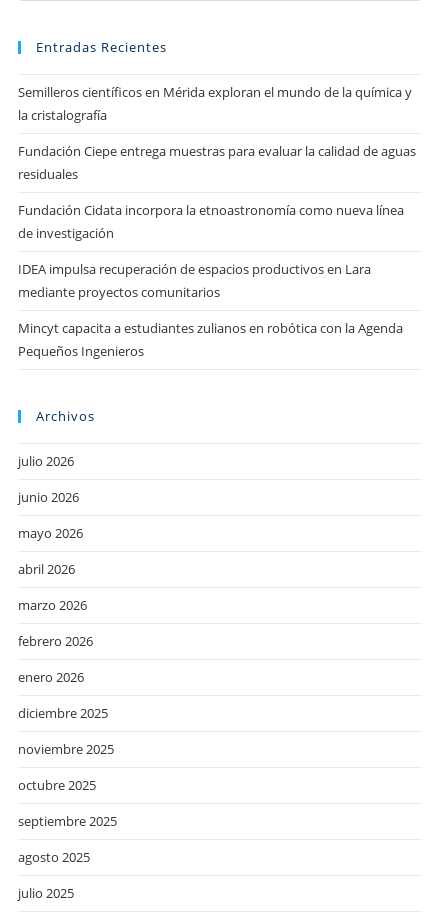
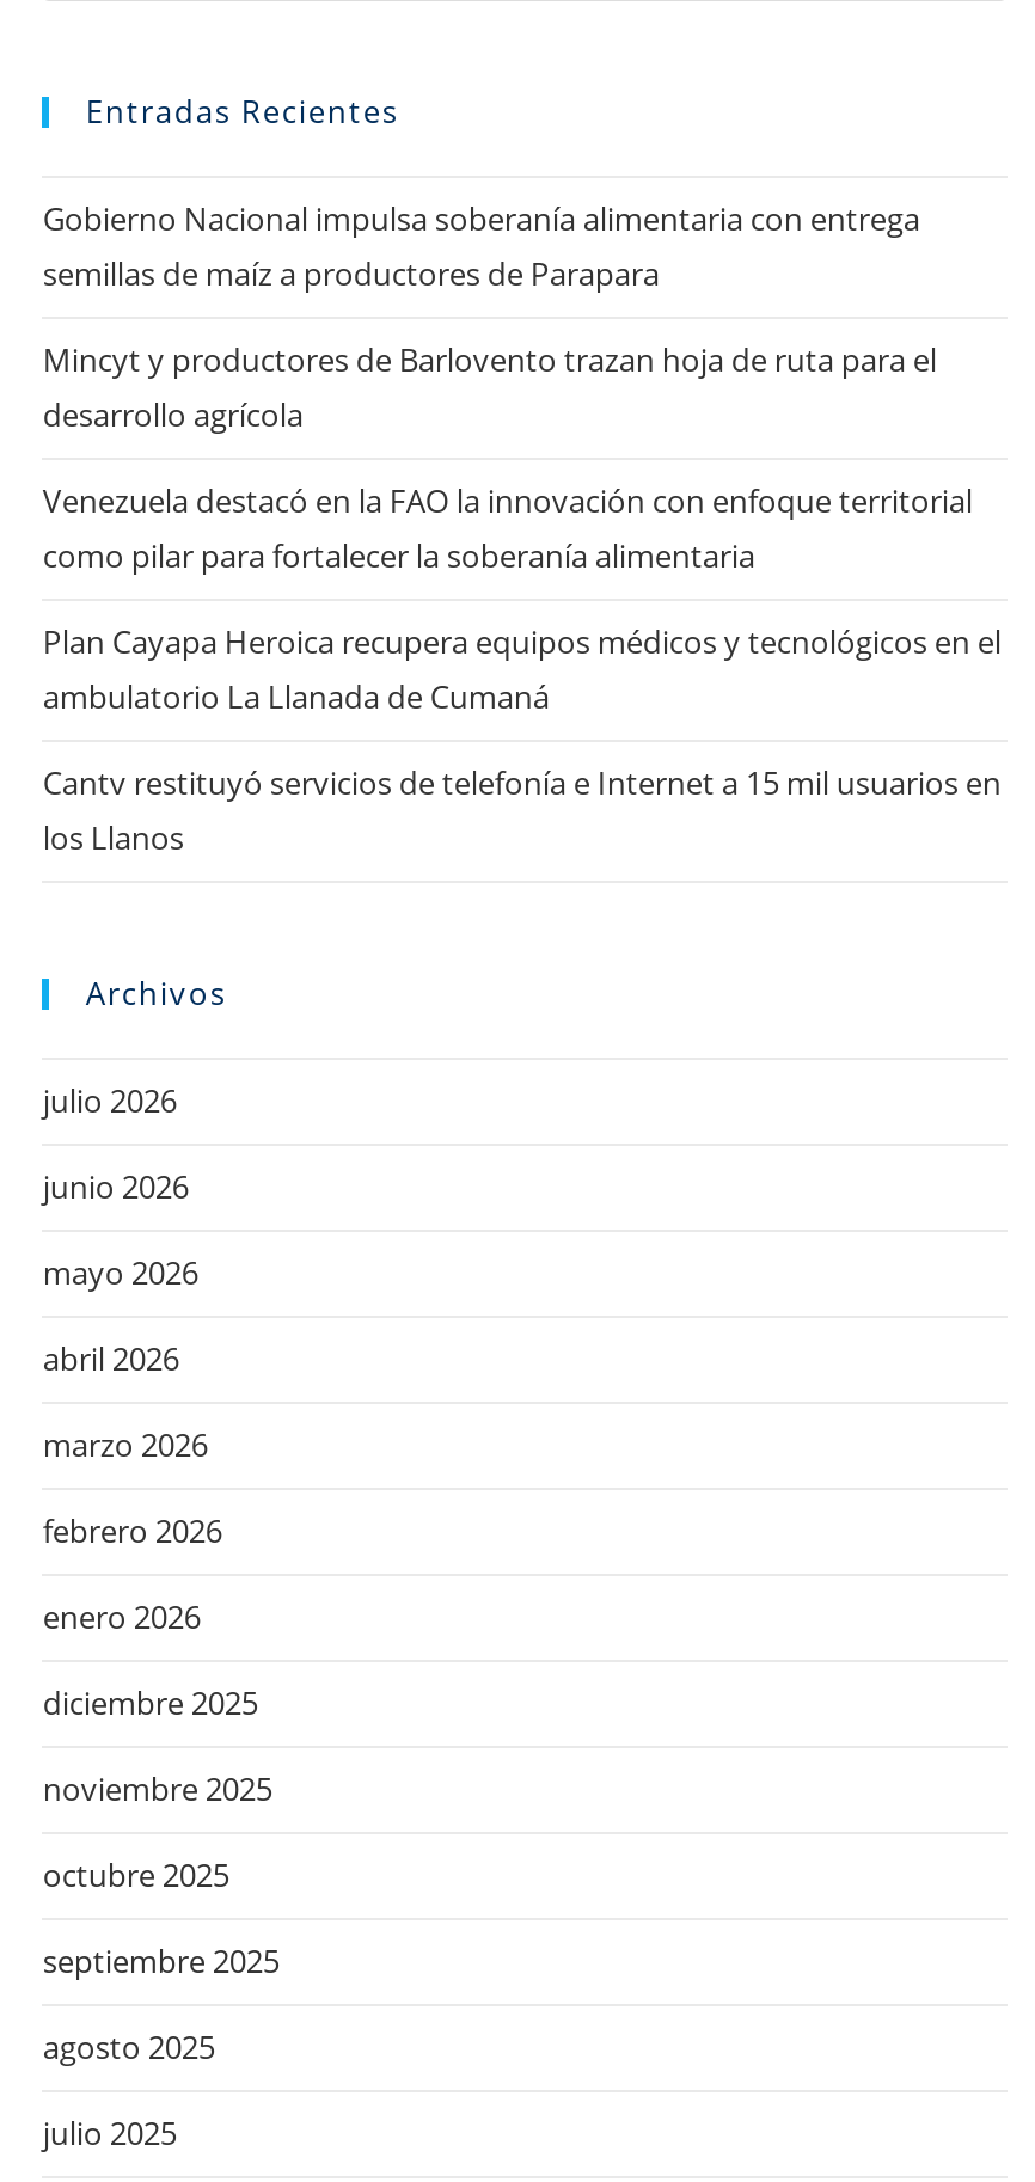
- Semilleros científicos en Mérida exploran el mundo de la química y
- la cristalografía
+ Gobierno Nacional impulsa soberanía alimentaria con entrega
+ semillas de maíz a productores de Parapara

- Fundación Ciepe entrega muestras para evaluar la calidad de aguas
- residuales
+ Mincyt y productores de Barlovento trazan hoja de ruta para el
+ desarrollo agrícola

- Fundación Cidata incorpora la etnoastronomía como nueva línea
- de investigación
+ Venezuela destacó en la FAO la innovación con enfoque territorial
+ como pilar para fortalecer la soberanía alimentaria

- IDEA impulsa recuperación de espacios productivos en Lara
- mediante proyectos comunitarios
+ Plan Cayapa Heroica recupera equipos médicos y tecnológicos en el
+ ambulatorio La Llanada de Cumaná

- Mincyt capacita a estudiantes zulianos en robótica con la Agenda
- Pequeños Ingenieros
+ Cantv restituyó servicios de telefonía e Internet a 15 mil usuarios en
+ los Llanos
